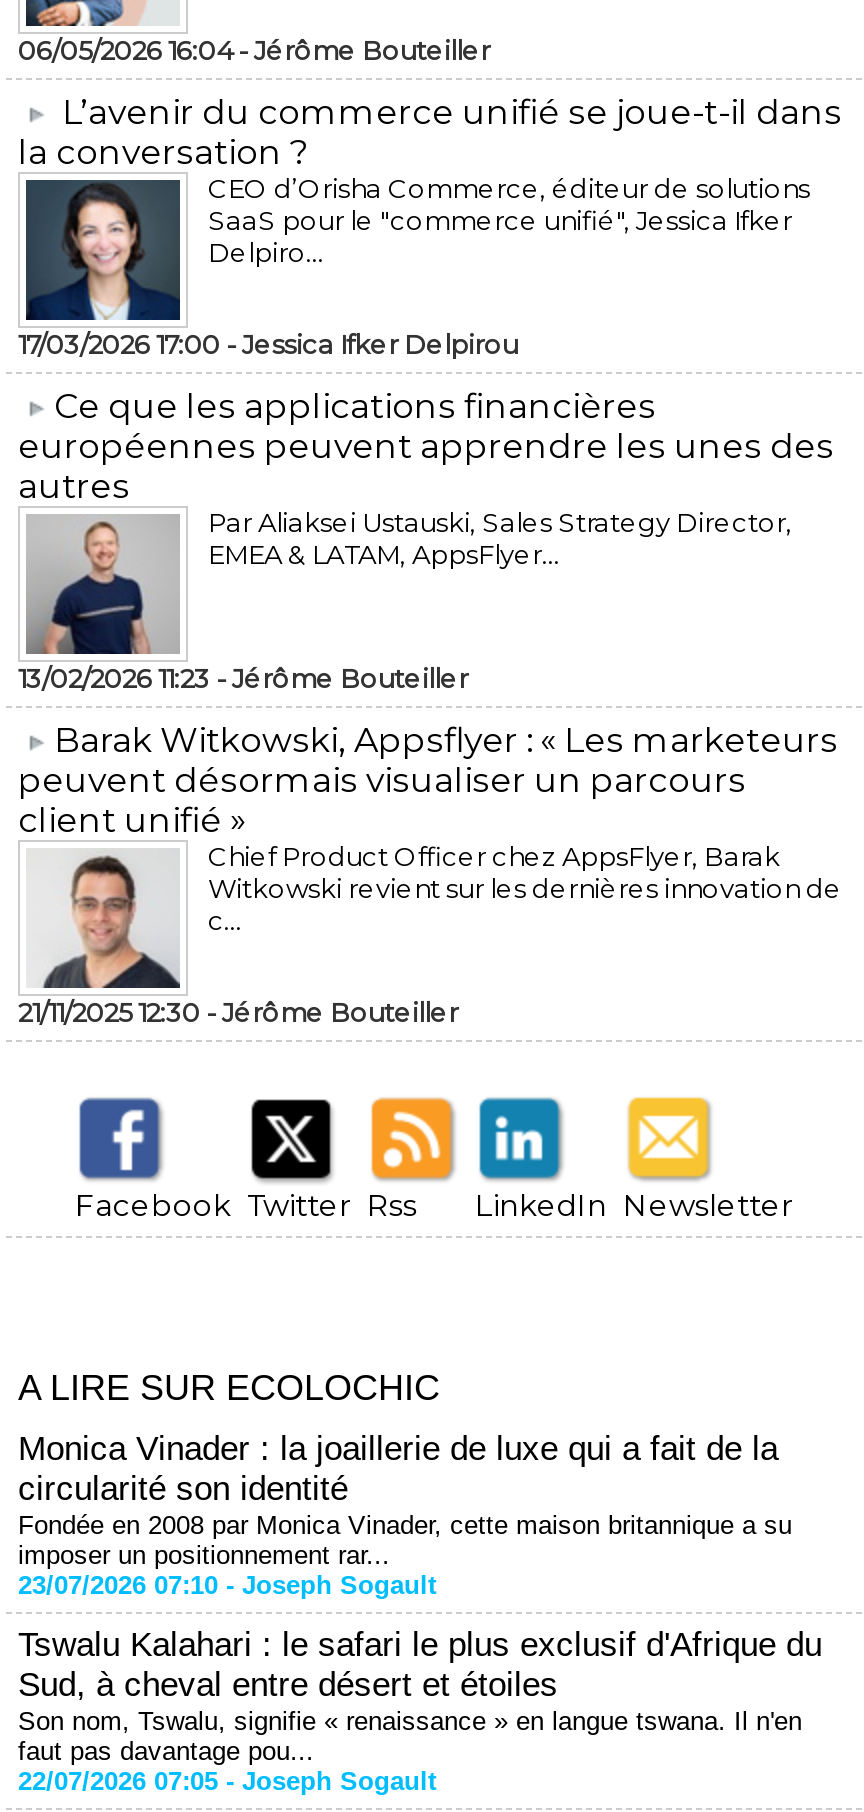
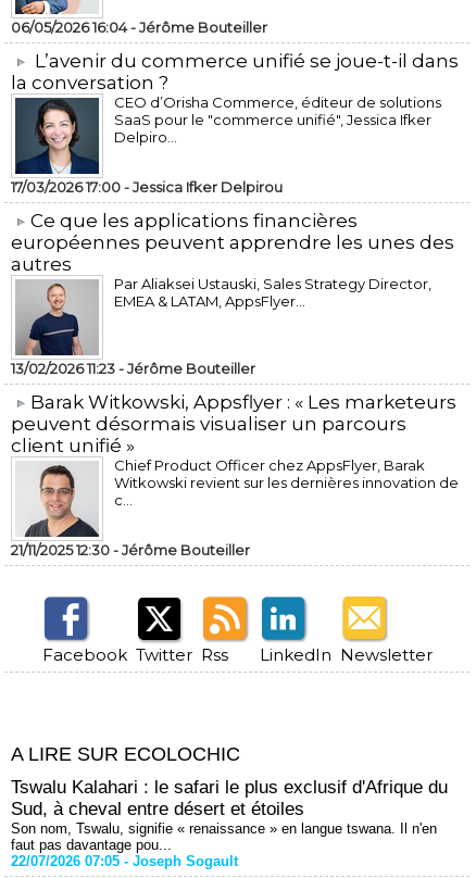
- Monica Vinader : la joaillerie de luxe qui a fait de la
- circularité son identité
- Fondée en 2008 par Monica Vinader, cette maison britannique a su
- imposer un positionnement rar...
- 23/07/2026 07:10 - Joseph Sogault
